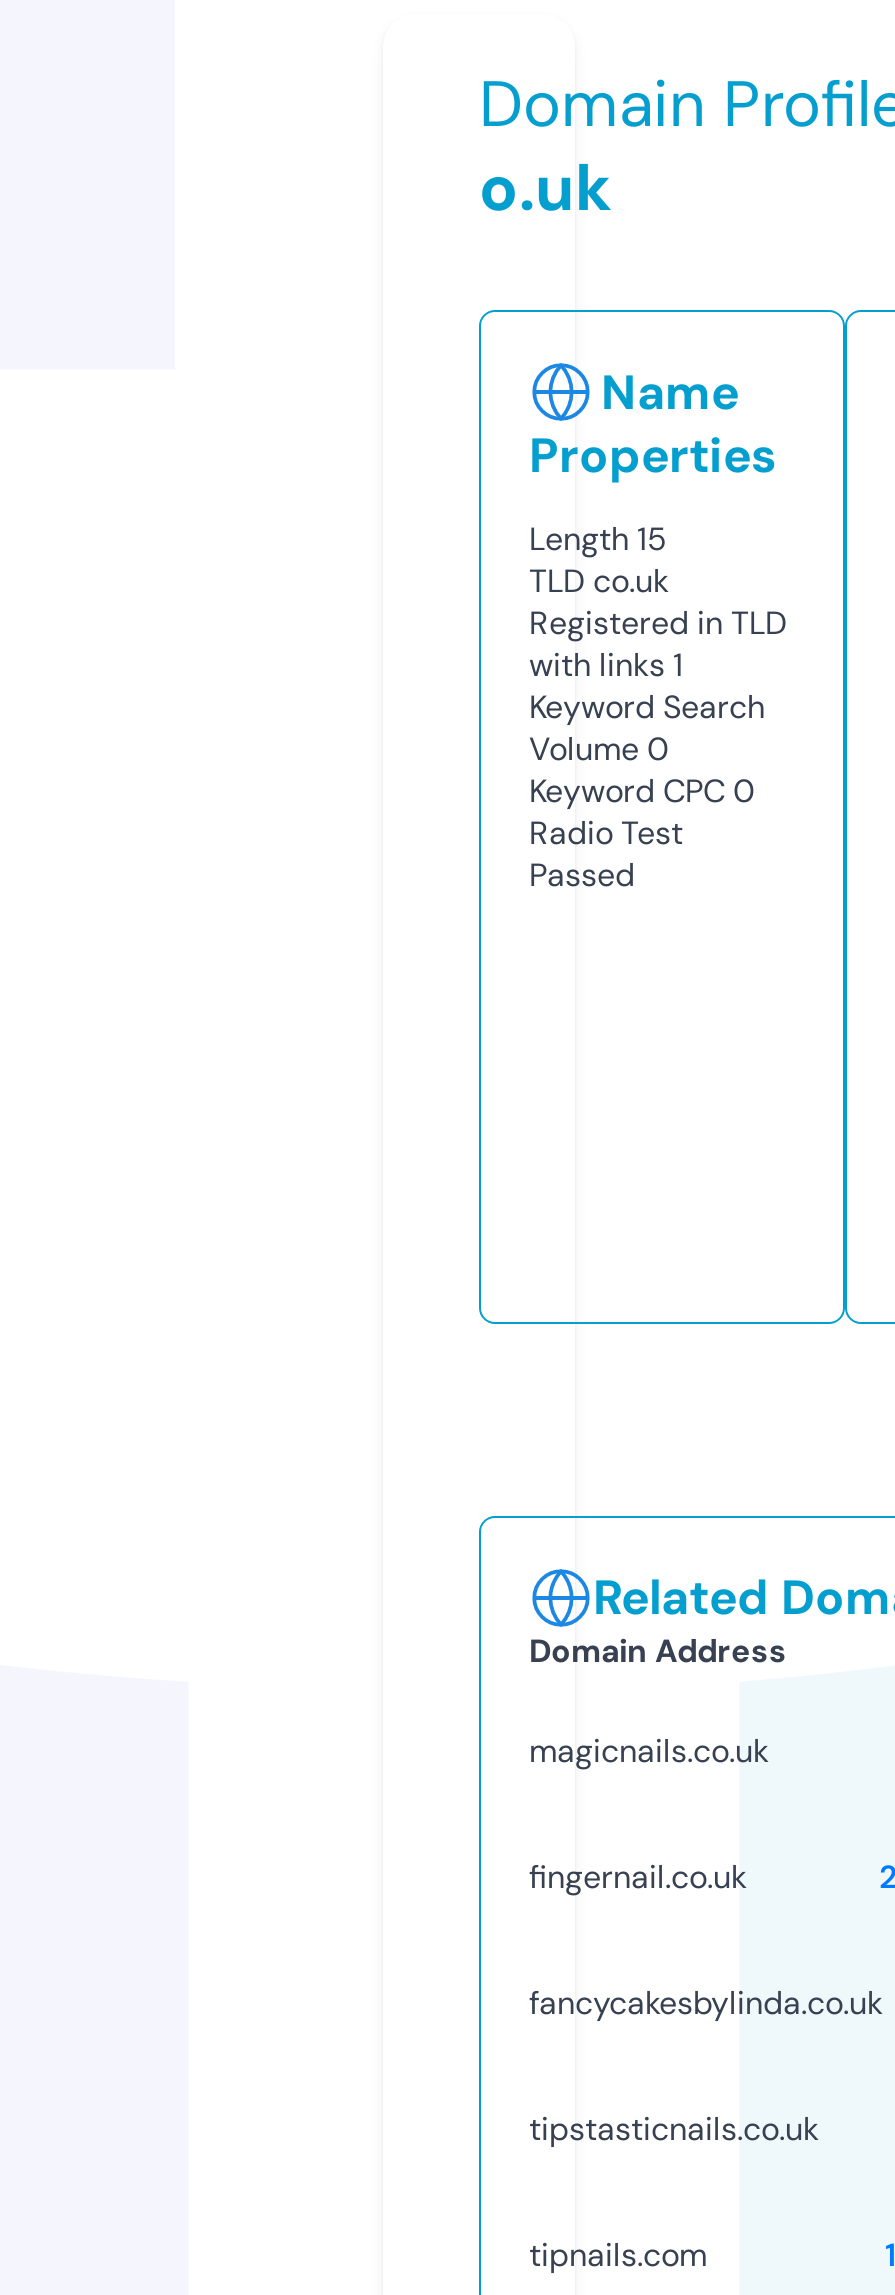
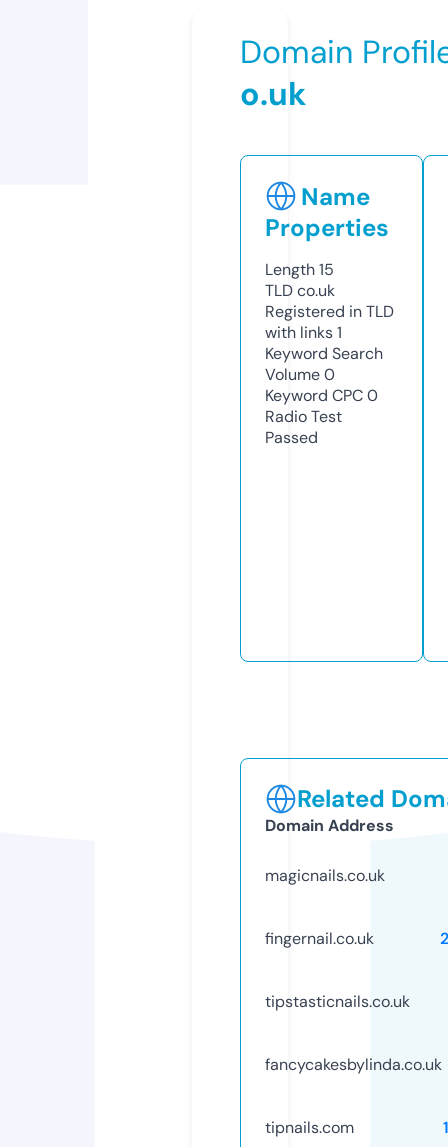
moved down: fancycakesbylinda.co.uk

moved up: tipstasticnails.co.uk
